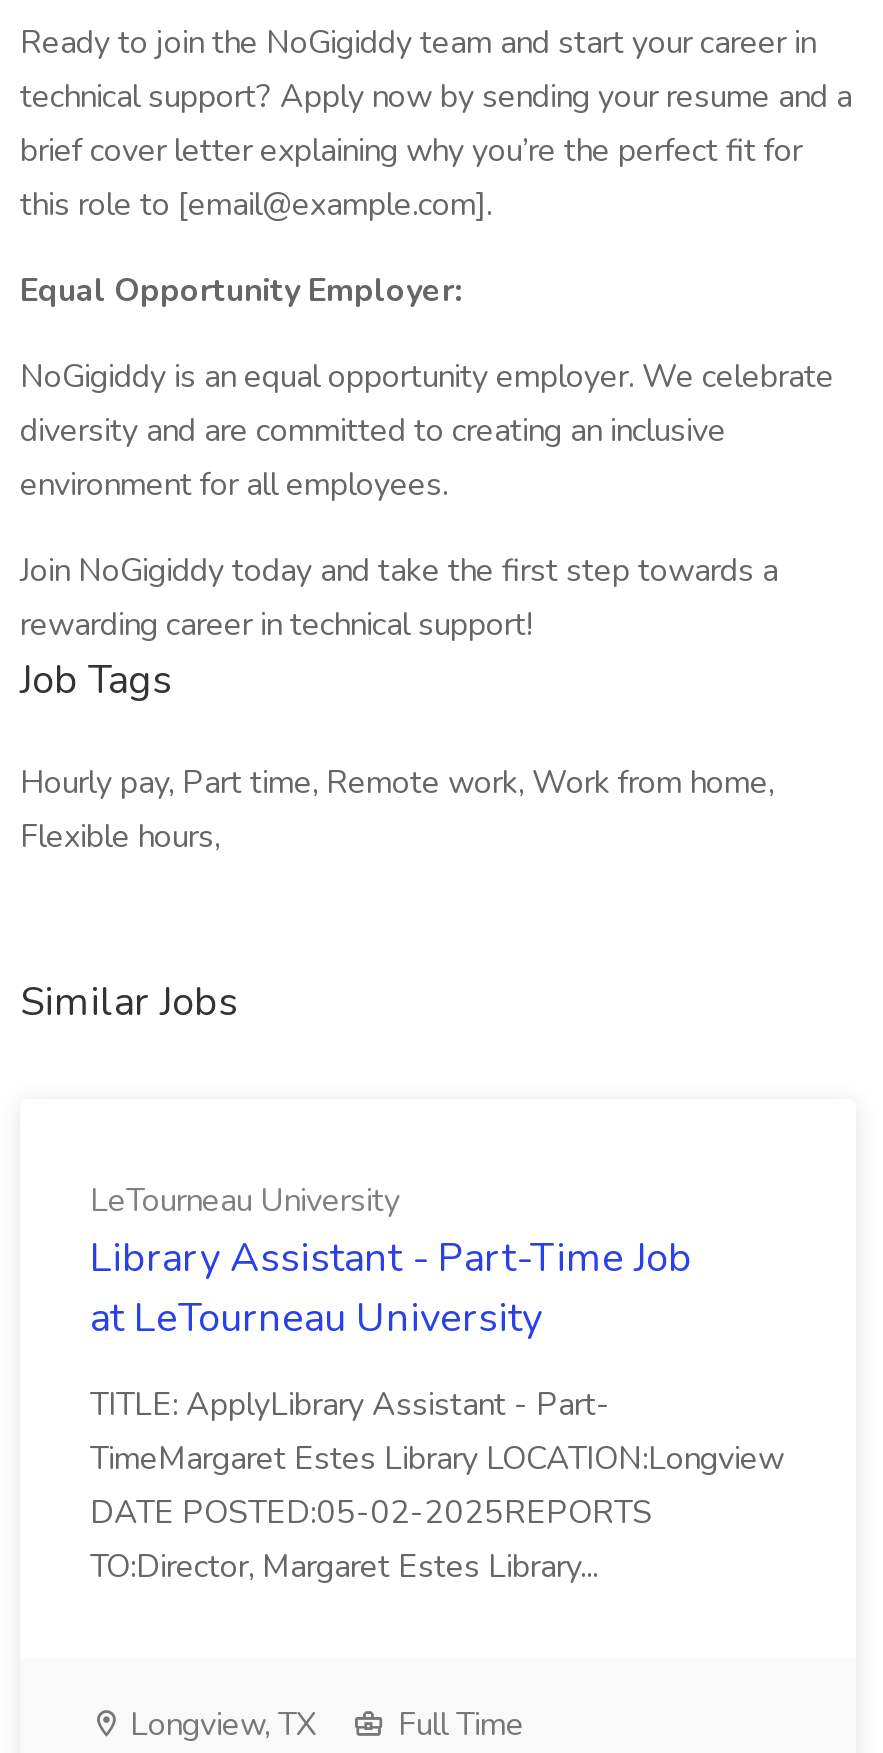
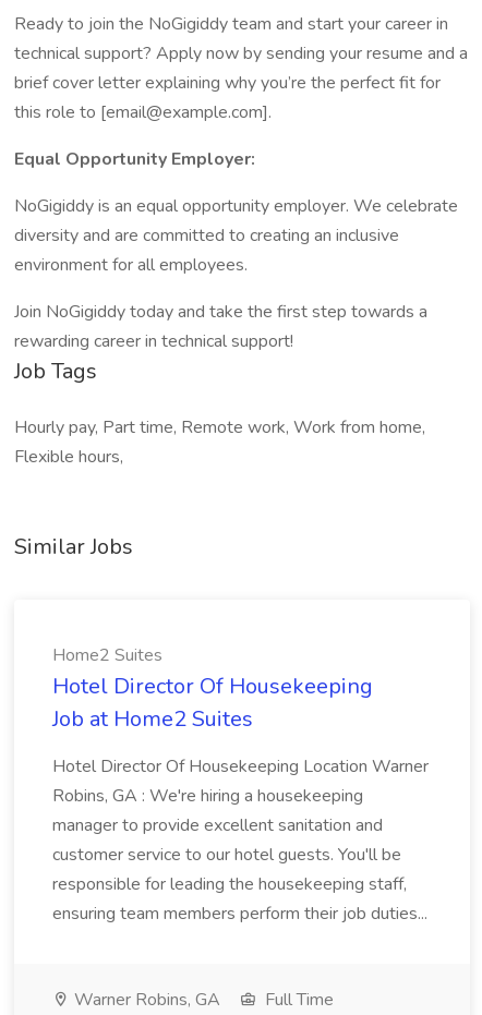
- LeTourneau University
- Library Assistant - Part-Time Job
- at LeTourneau University
+ Home2 Suites
+ Hotel Director Of Housekeeping
+ Job at Home2 Suites

- TITLE: ApplyLibrary Assistant - Part-
- TimeMargaret Estes Library LOCATION:Longview
- DATE POSTED:05-02-2025REPORTS
- TO:Director, Margaret Estes Library...
+ Hotel Director Of Housekeeping Location Warner
+ Robins, GA : We're hiring a housekeeping
+ manager to provide excellent sanitation and
+ customer service to our hotel guests. You'll be
+ responsible for leading the housekeeping staff,
+ ensuring team members perform their job duties...

- Longview, TX
+ Warner Robins, GA
